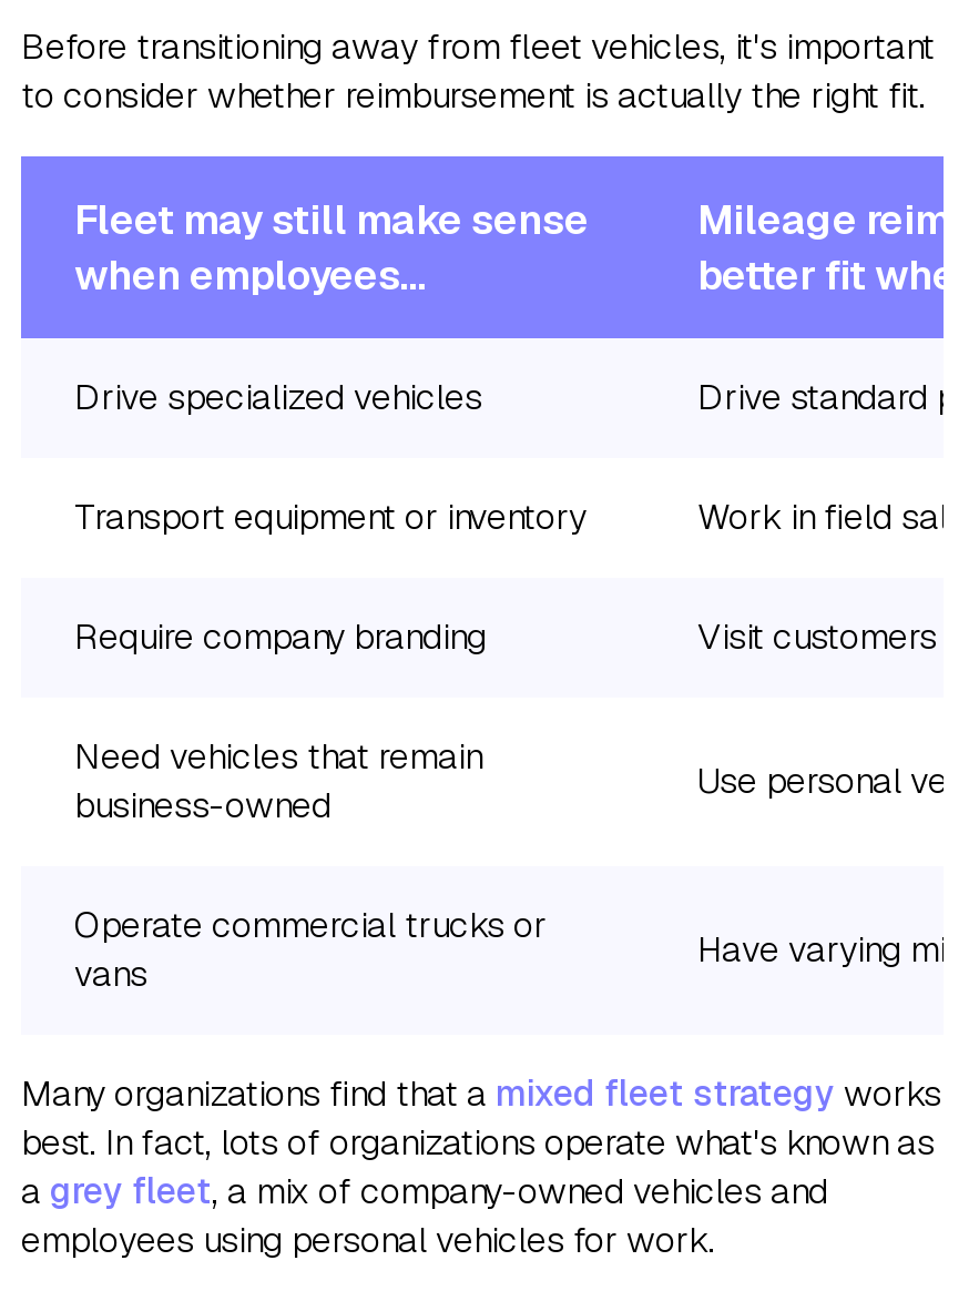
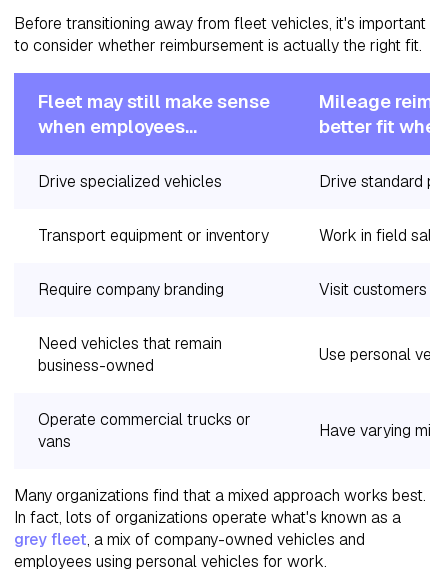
- Many organizations find that a mixed fleet strategy works
- best. In fact, lots of organizations operate what's known as
- a grey fleet, a mix of company-owned vehicles and
+ Many organizations find that a mixed approach works best.
+ In fact, lots of organizations operate what's known as a
+ grey fleet, a mix of company-owned vehicles and
